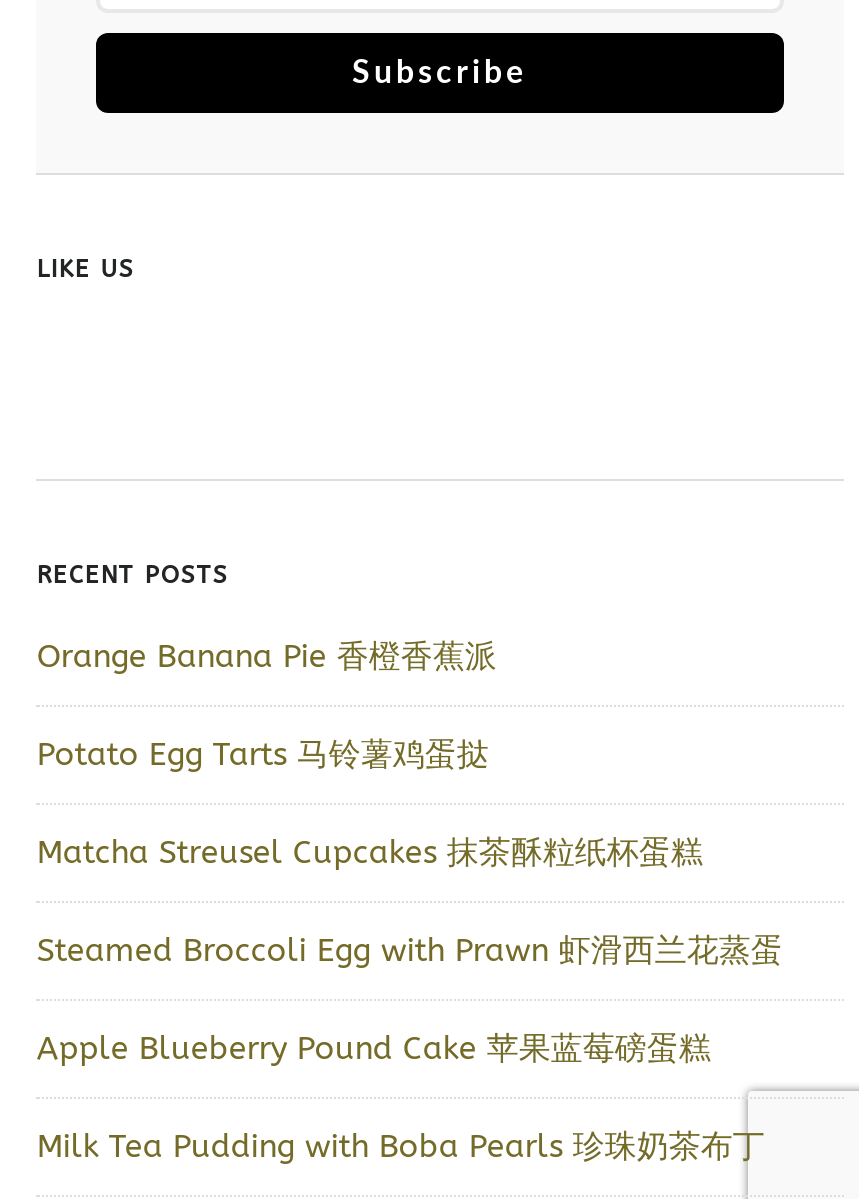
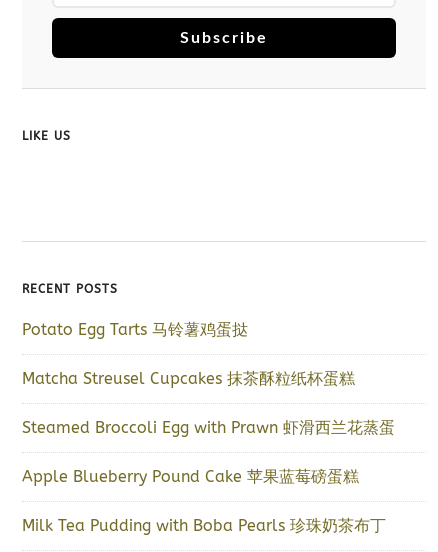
- Orange Banana Pie 香橙香蕉派
